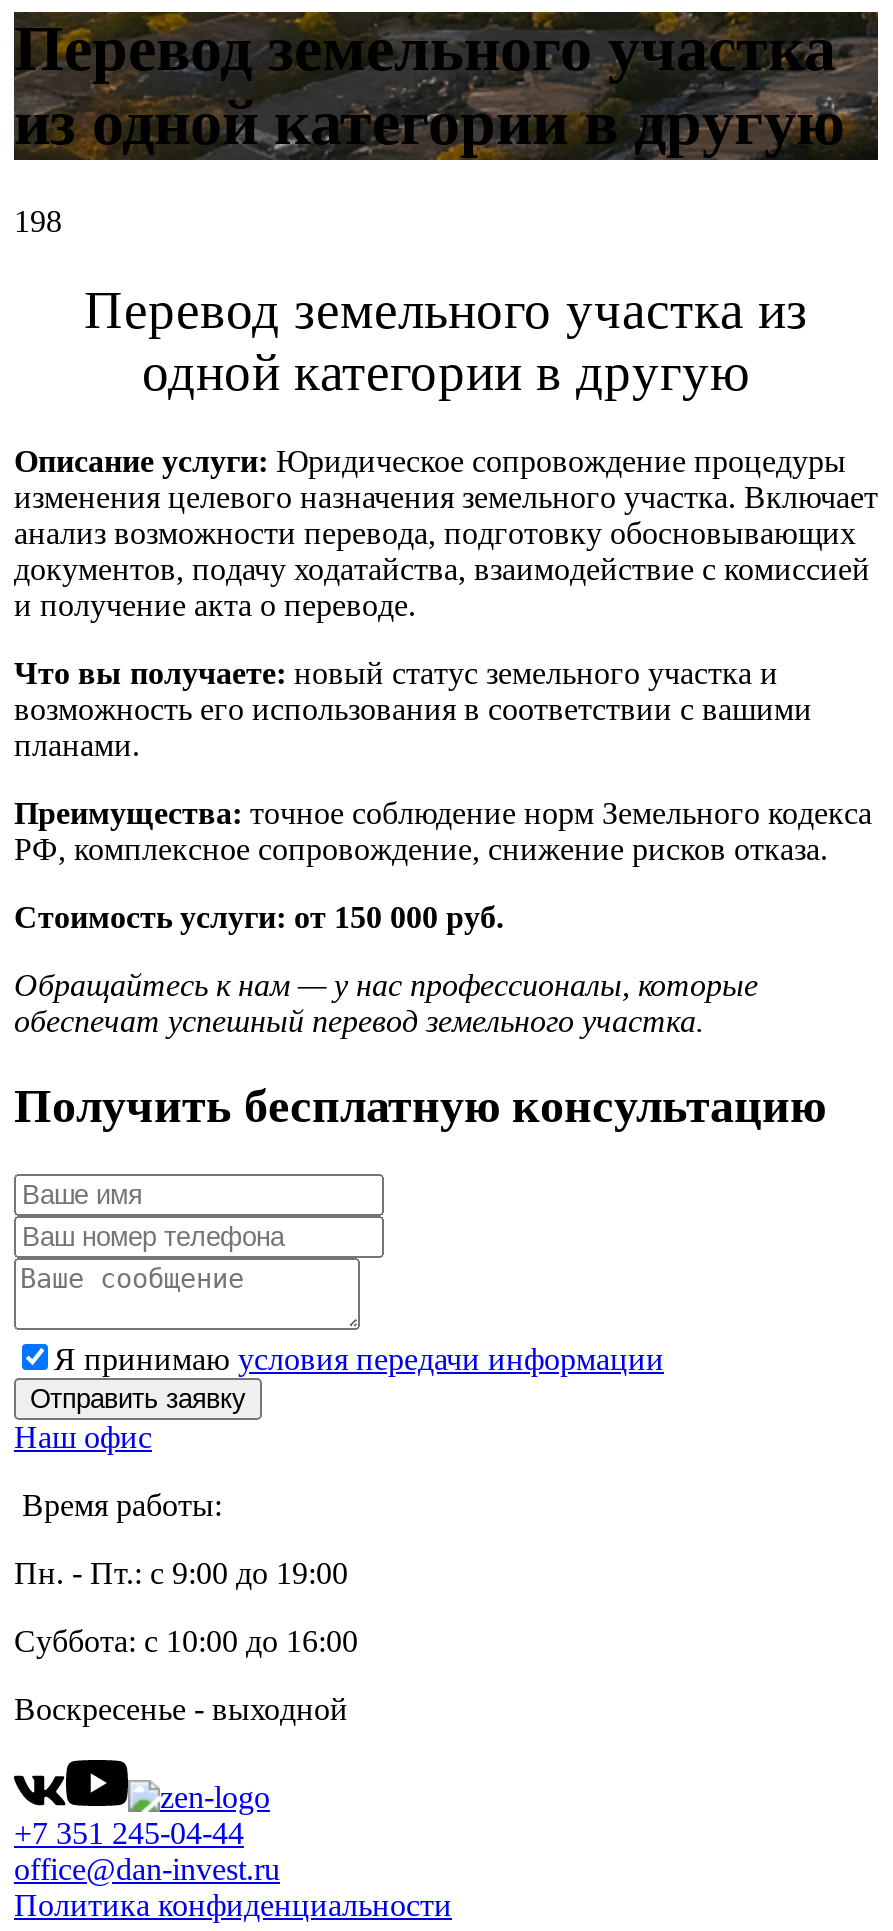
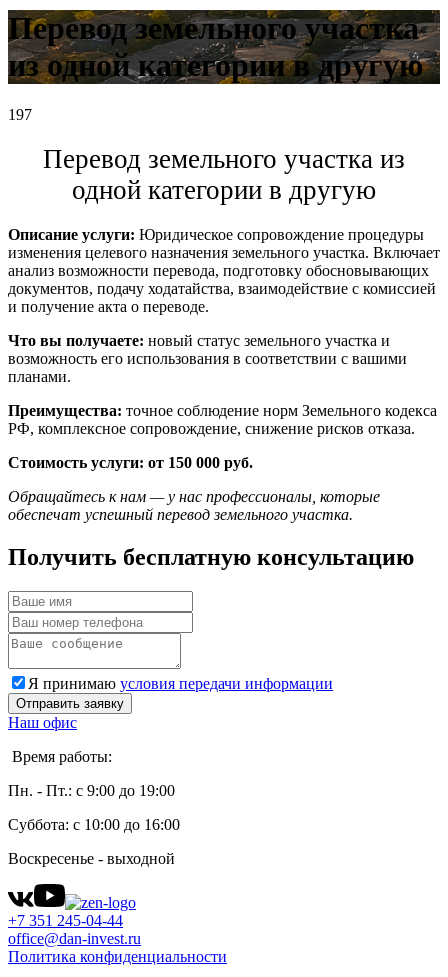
- 198
+ 197
